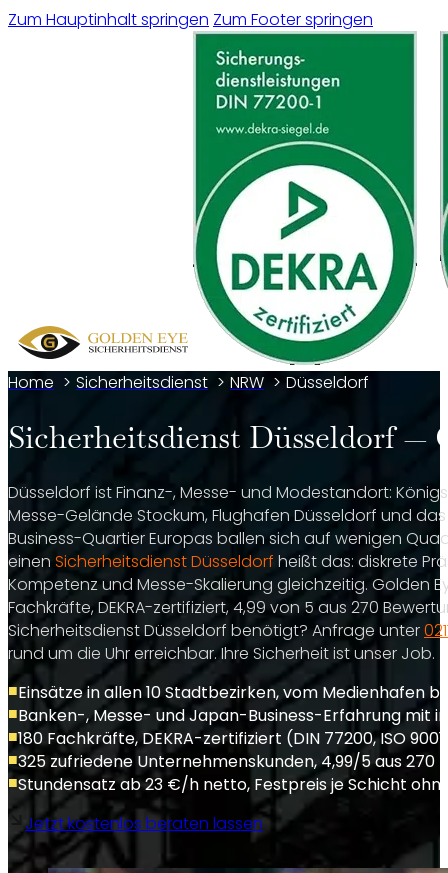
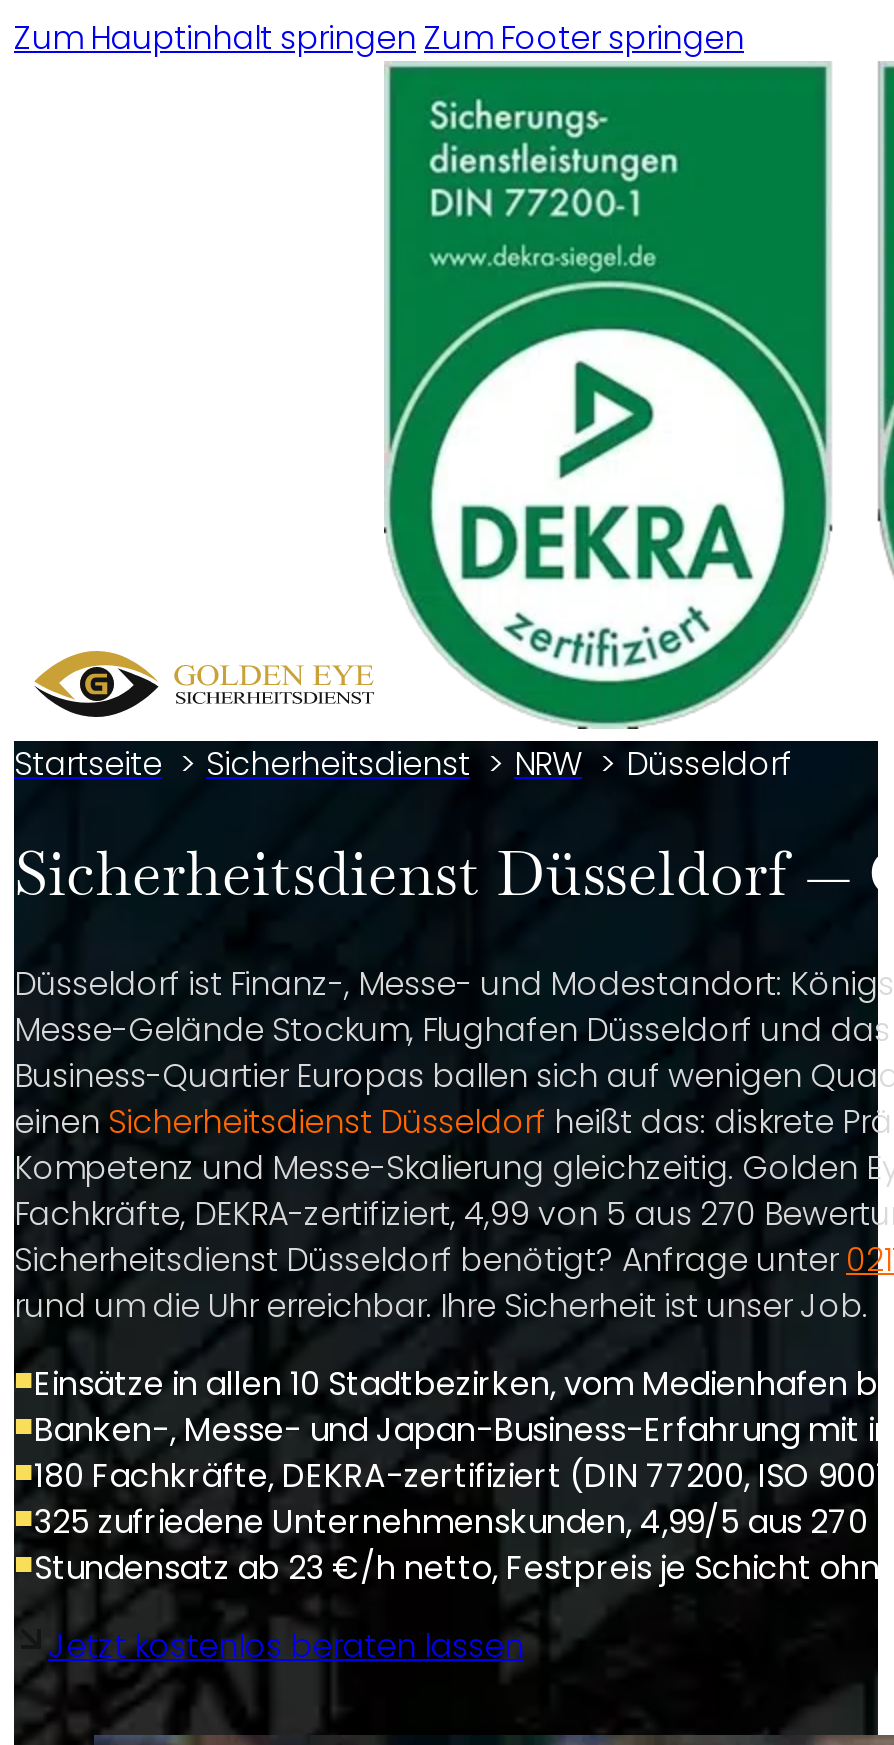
- Home
+ Startseite
